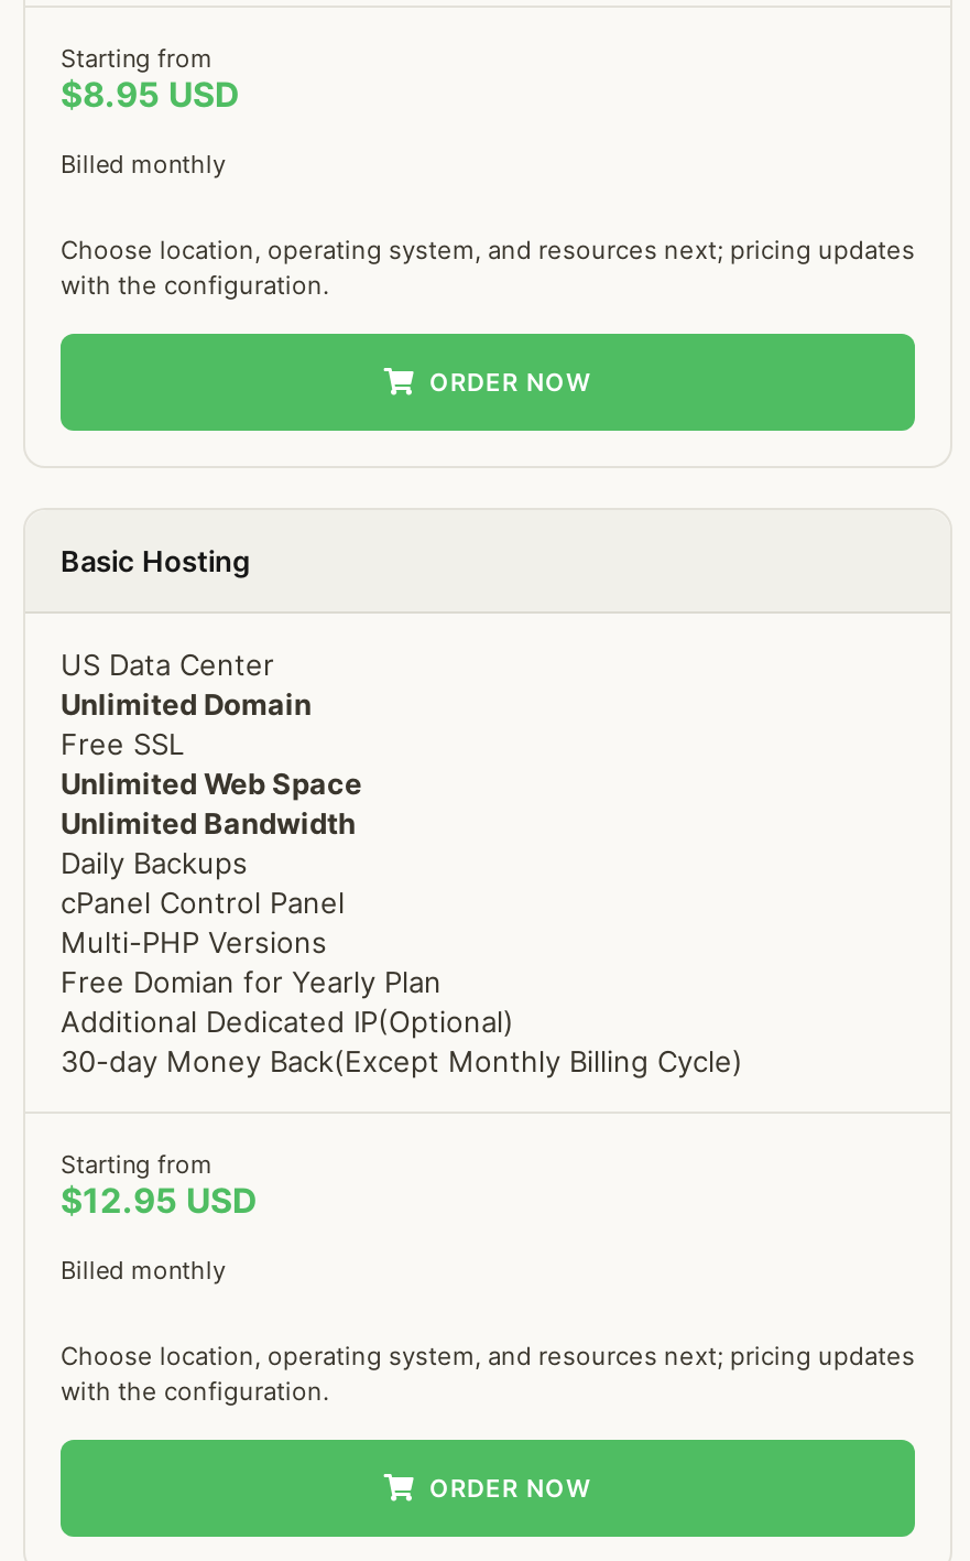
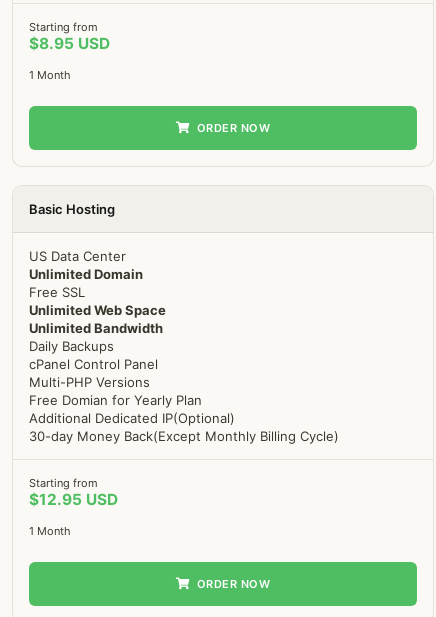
- Billed monthly
- Choose location, operating system, and resources next; pricing updates
- with the configuration.
+ 1 Month

- Billed monthly
- Choose location, operating system, and resources next; pricing updates
- with the configuration.
+ 1 Month
